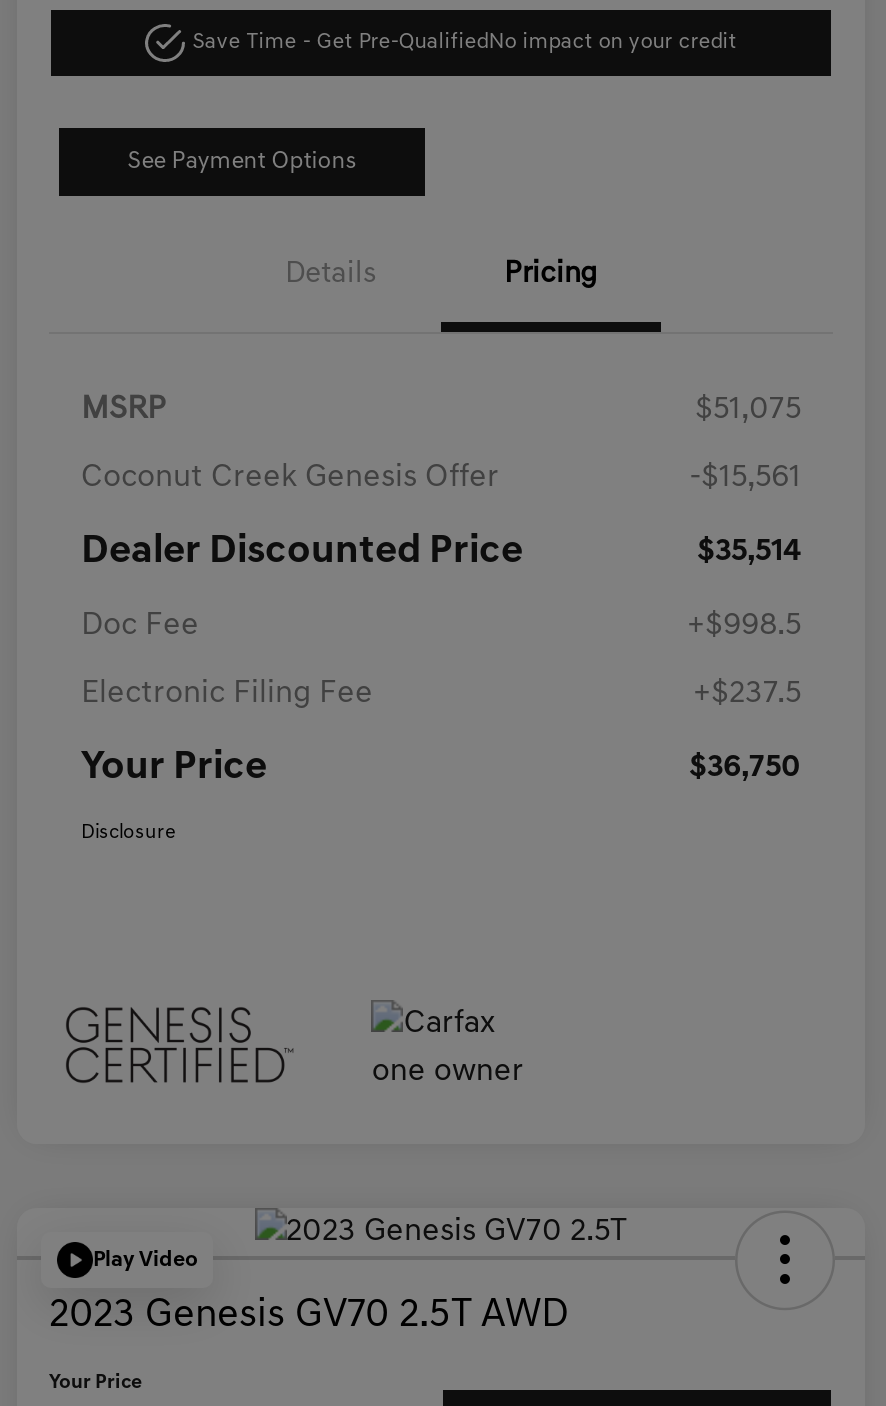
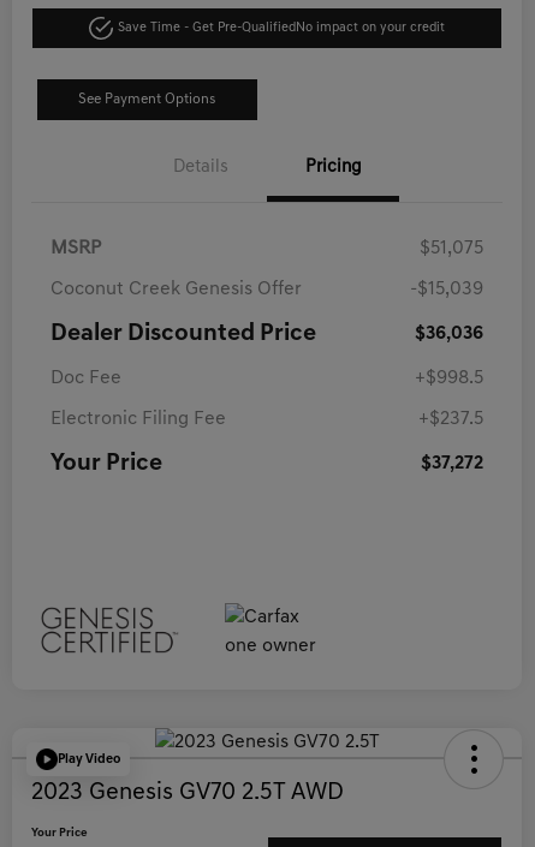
- -$15,561
+ -$15,039

- $35,514
+ $36,036

- $36,750
- Disclosure
+ $37,272
